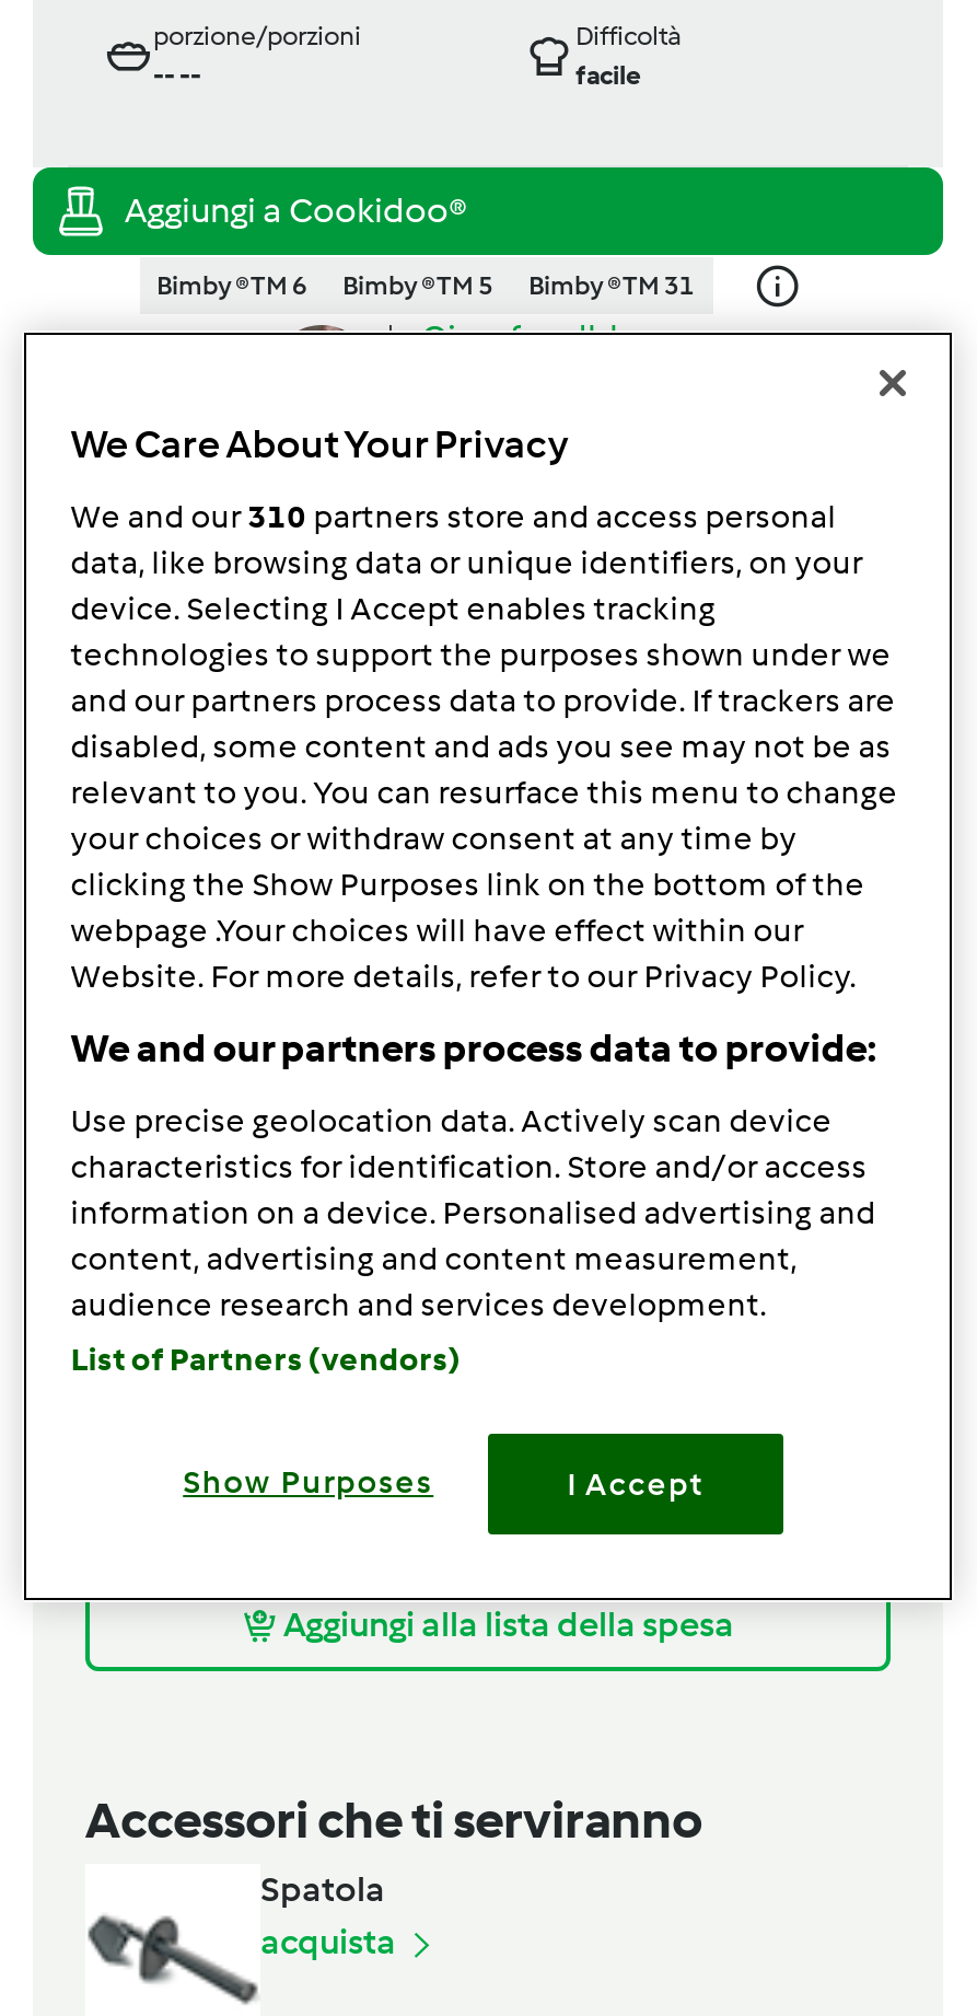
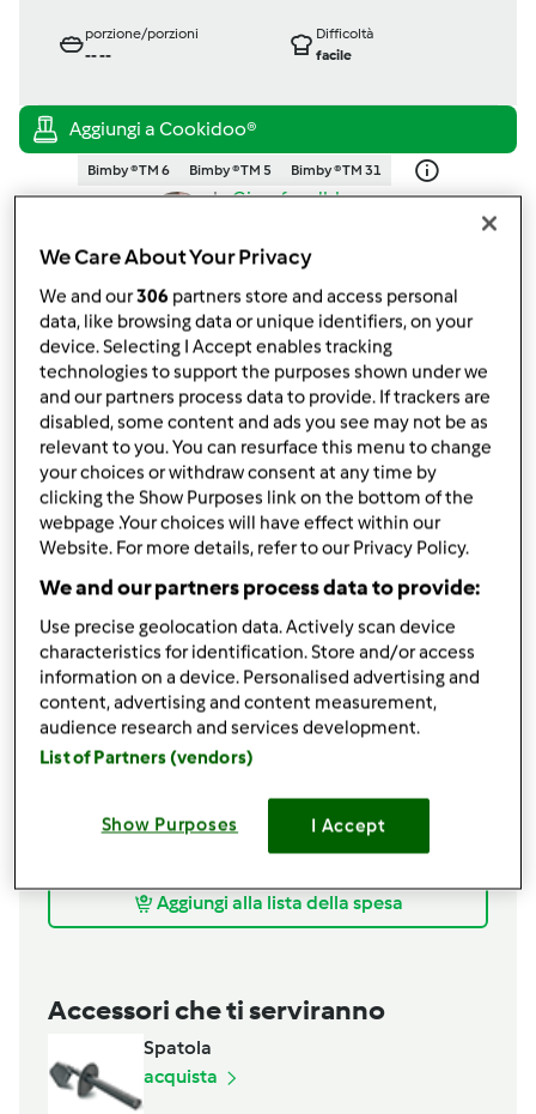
- We and our310 partners store and access personal
+ We and our306 partners store and access personal
